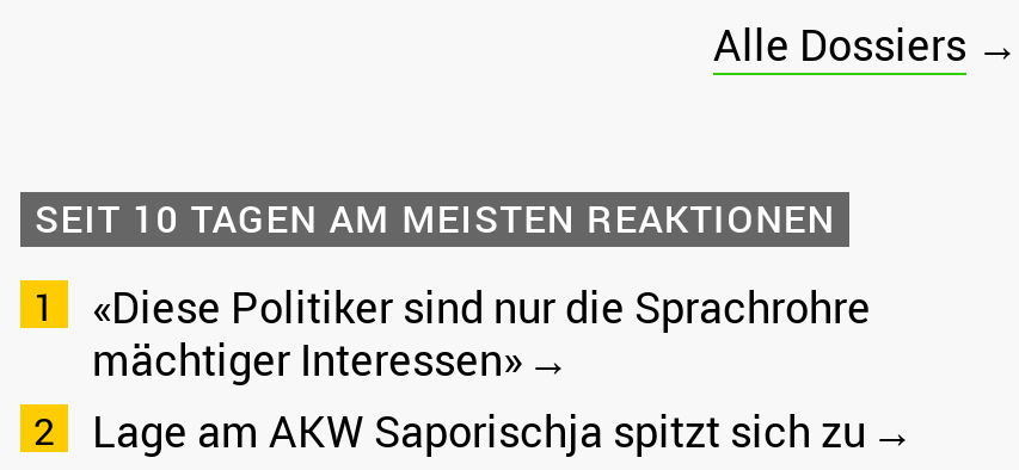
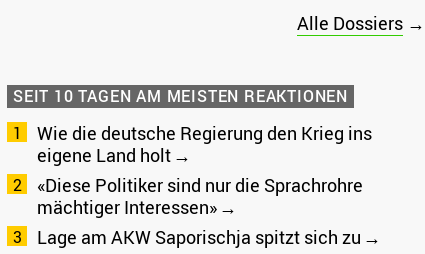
+ Wie die deutsche Regierung den Krieg ins
+ eigene Land holt
